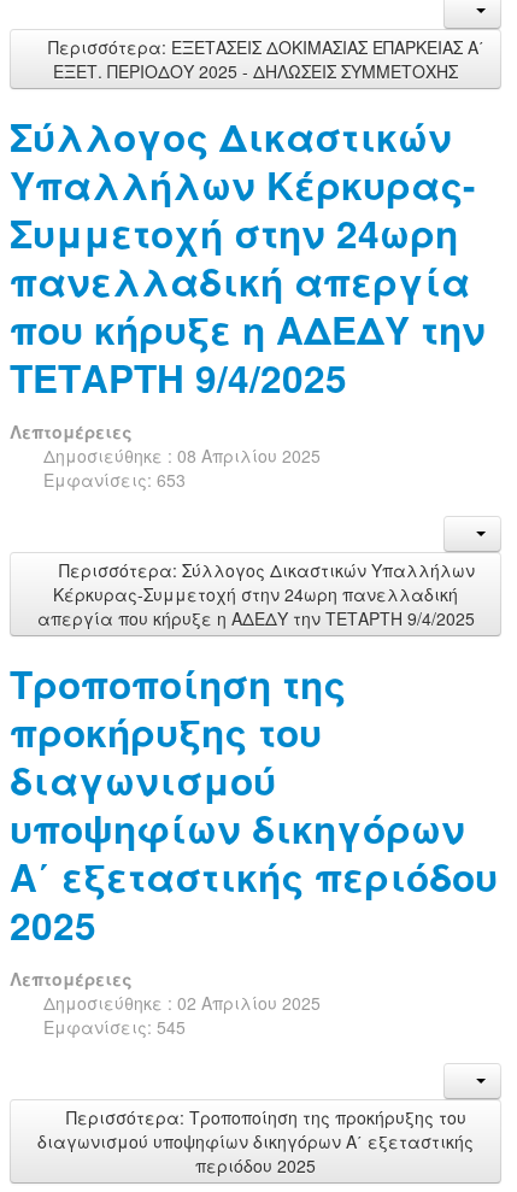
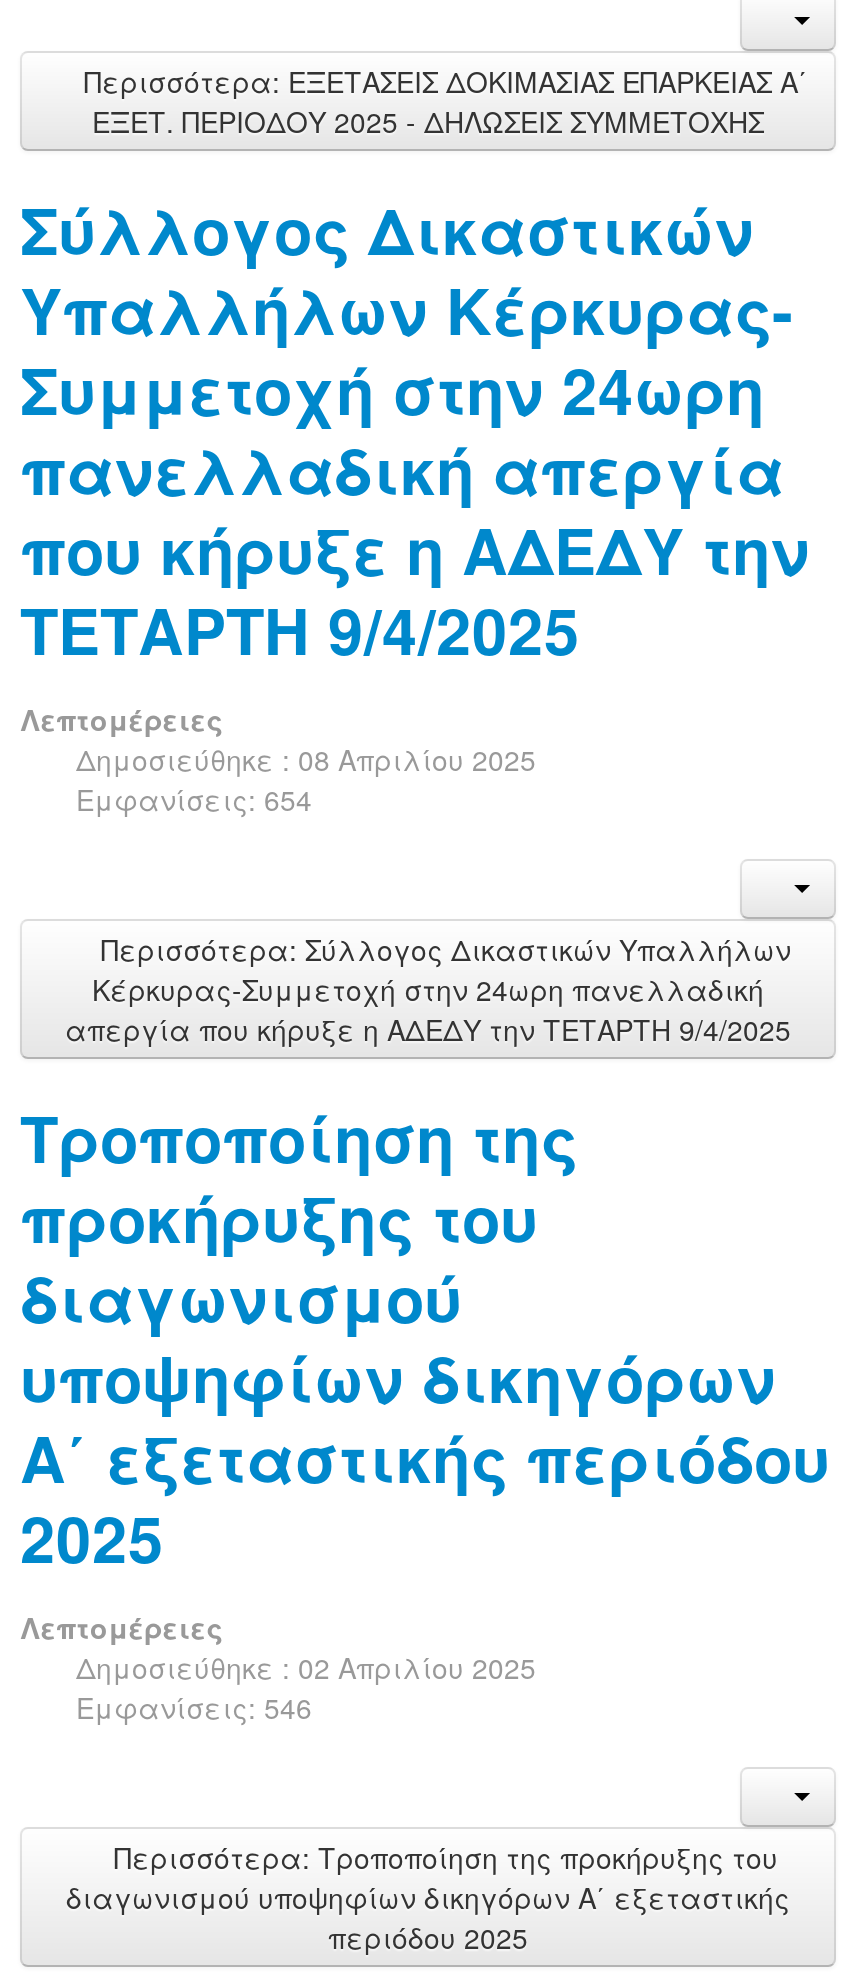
- Εμφανίσεις: 653
+ Εμφανίσεις: 654

- Εμφανίσεις: 545
+ Εμφανίσεις: 546
